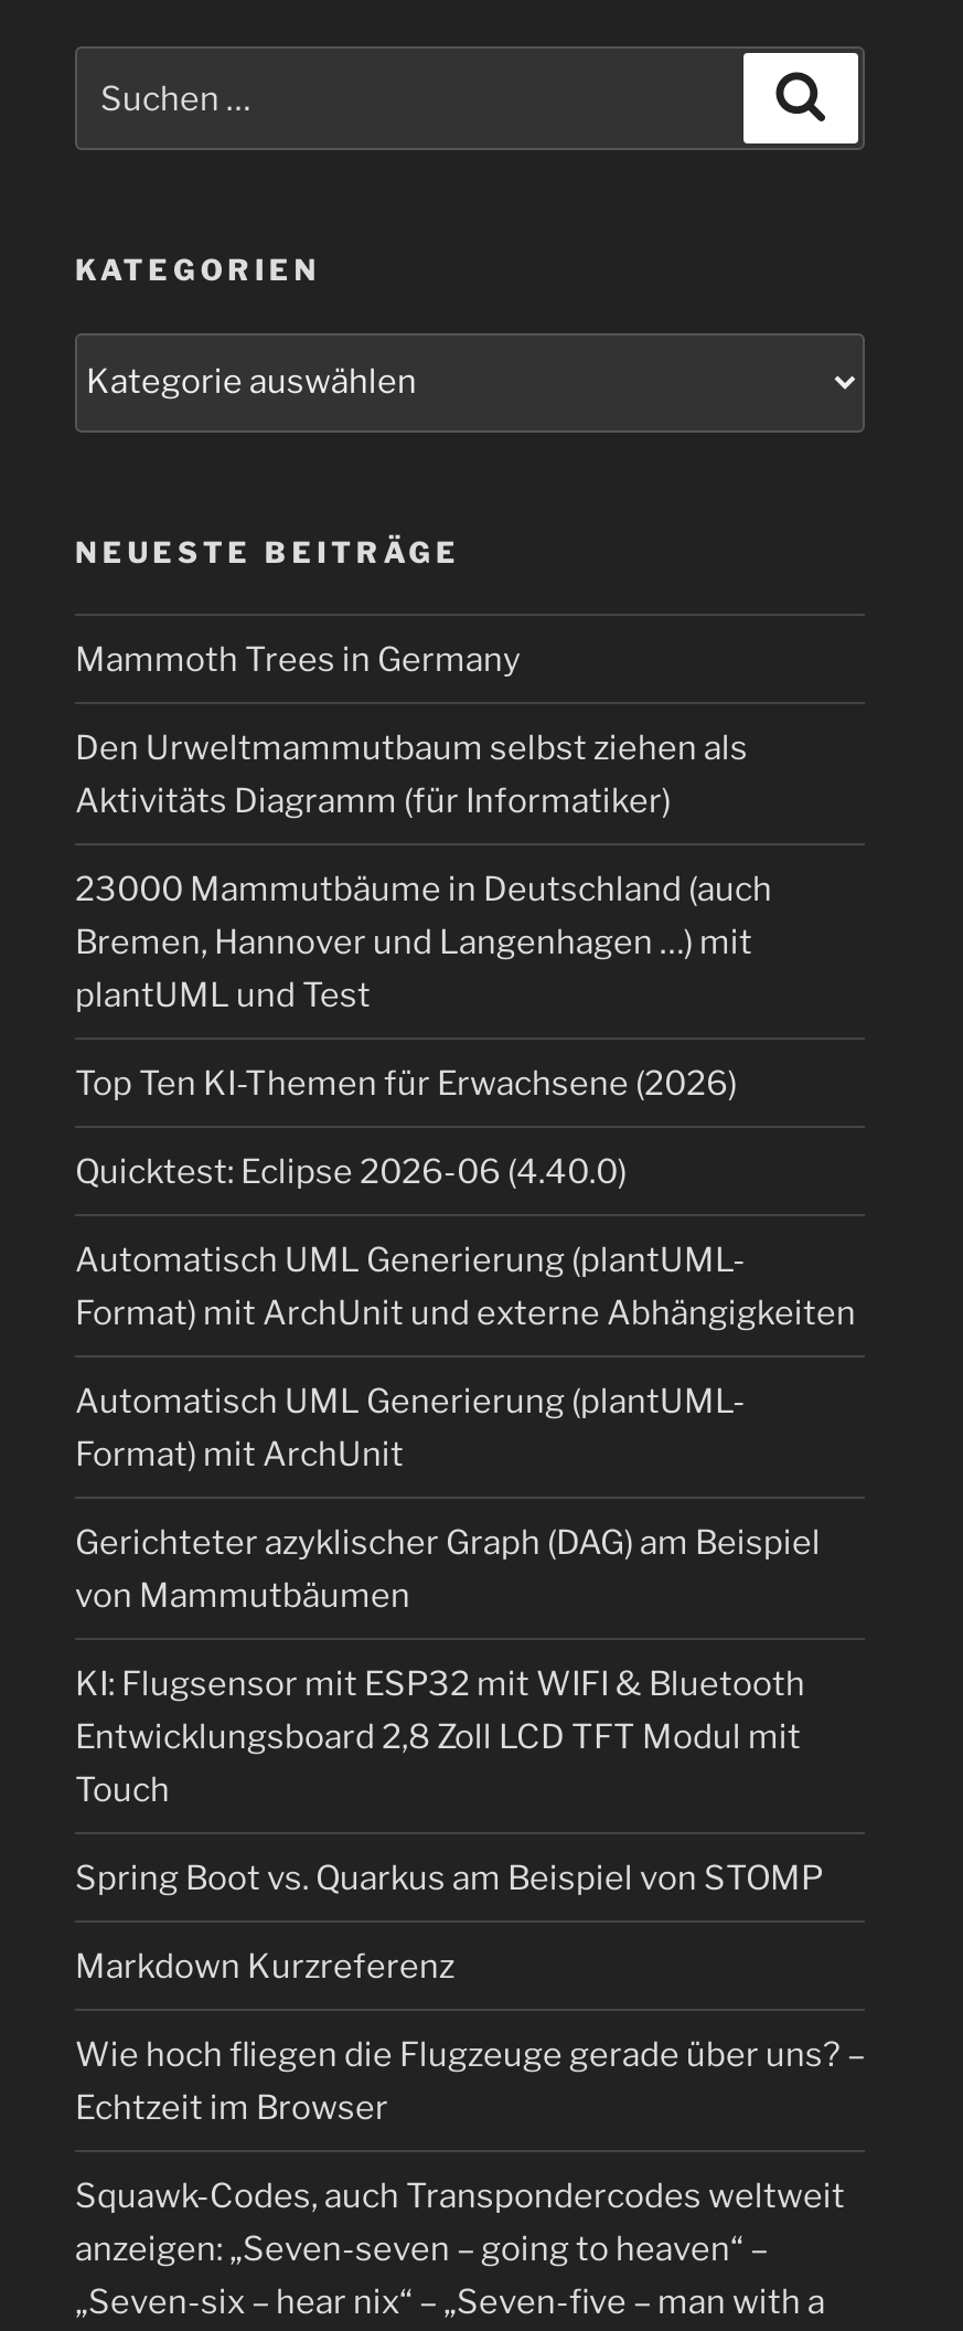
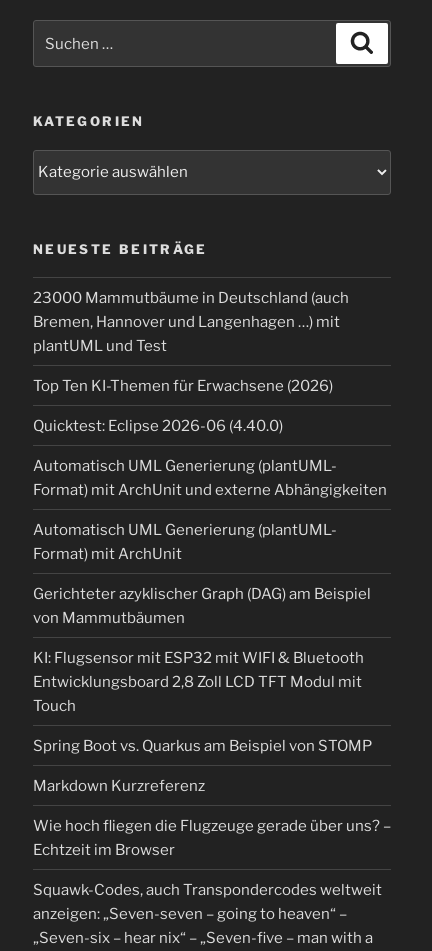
- Mammoth Trees in Germany
- Den Urweltmammutbaum selbst ziehen als
- Aktivitäts Diagramm (für Informatiker)
